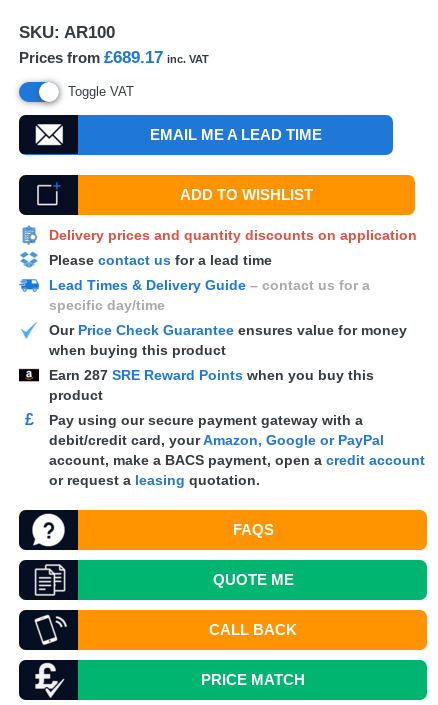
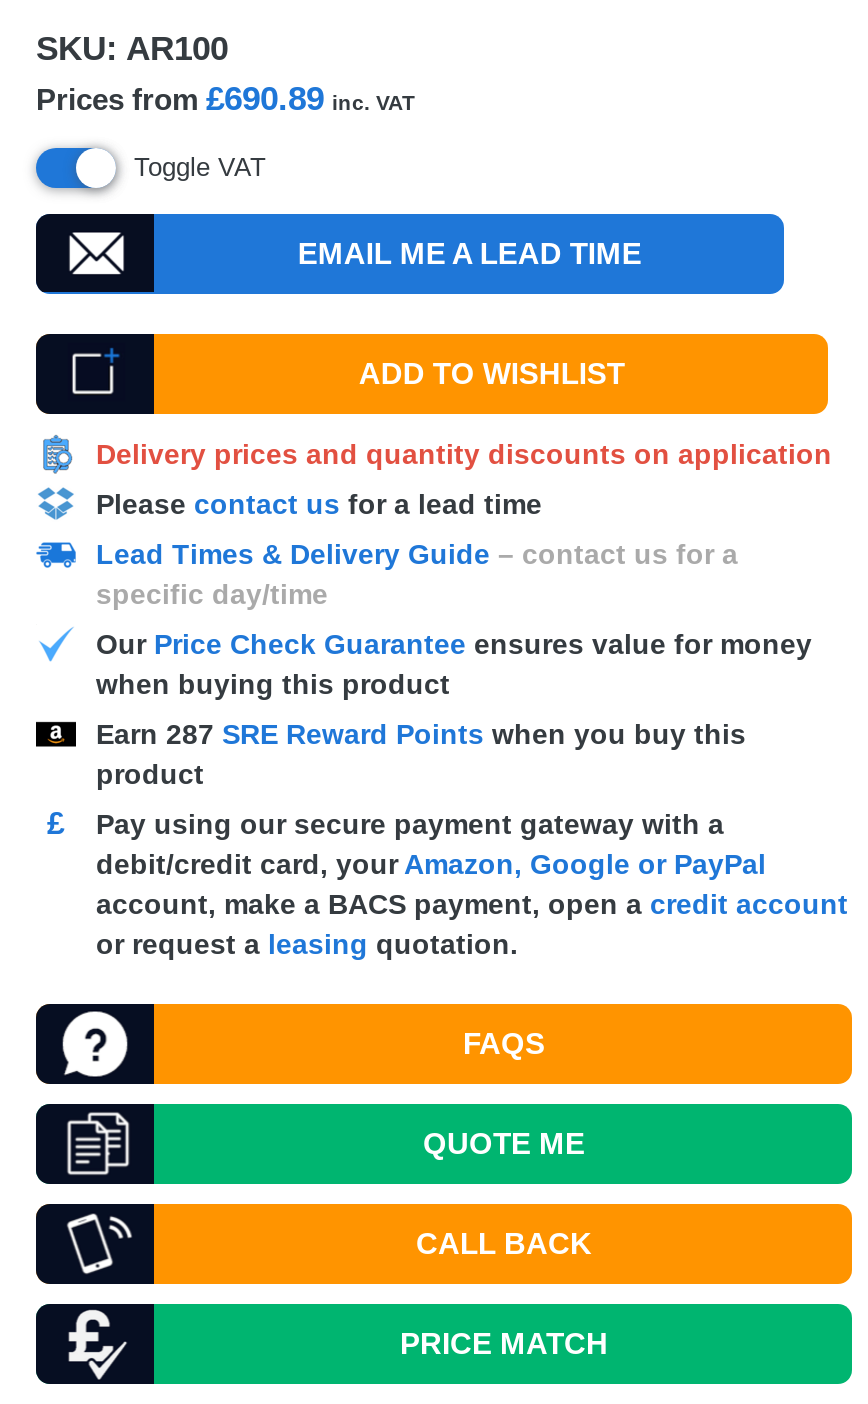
- Prices from £689.17 inc. VAT
+ Prices from £690.89 inc. VAT
